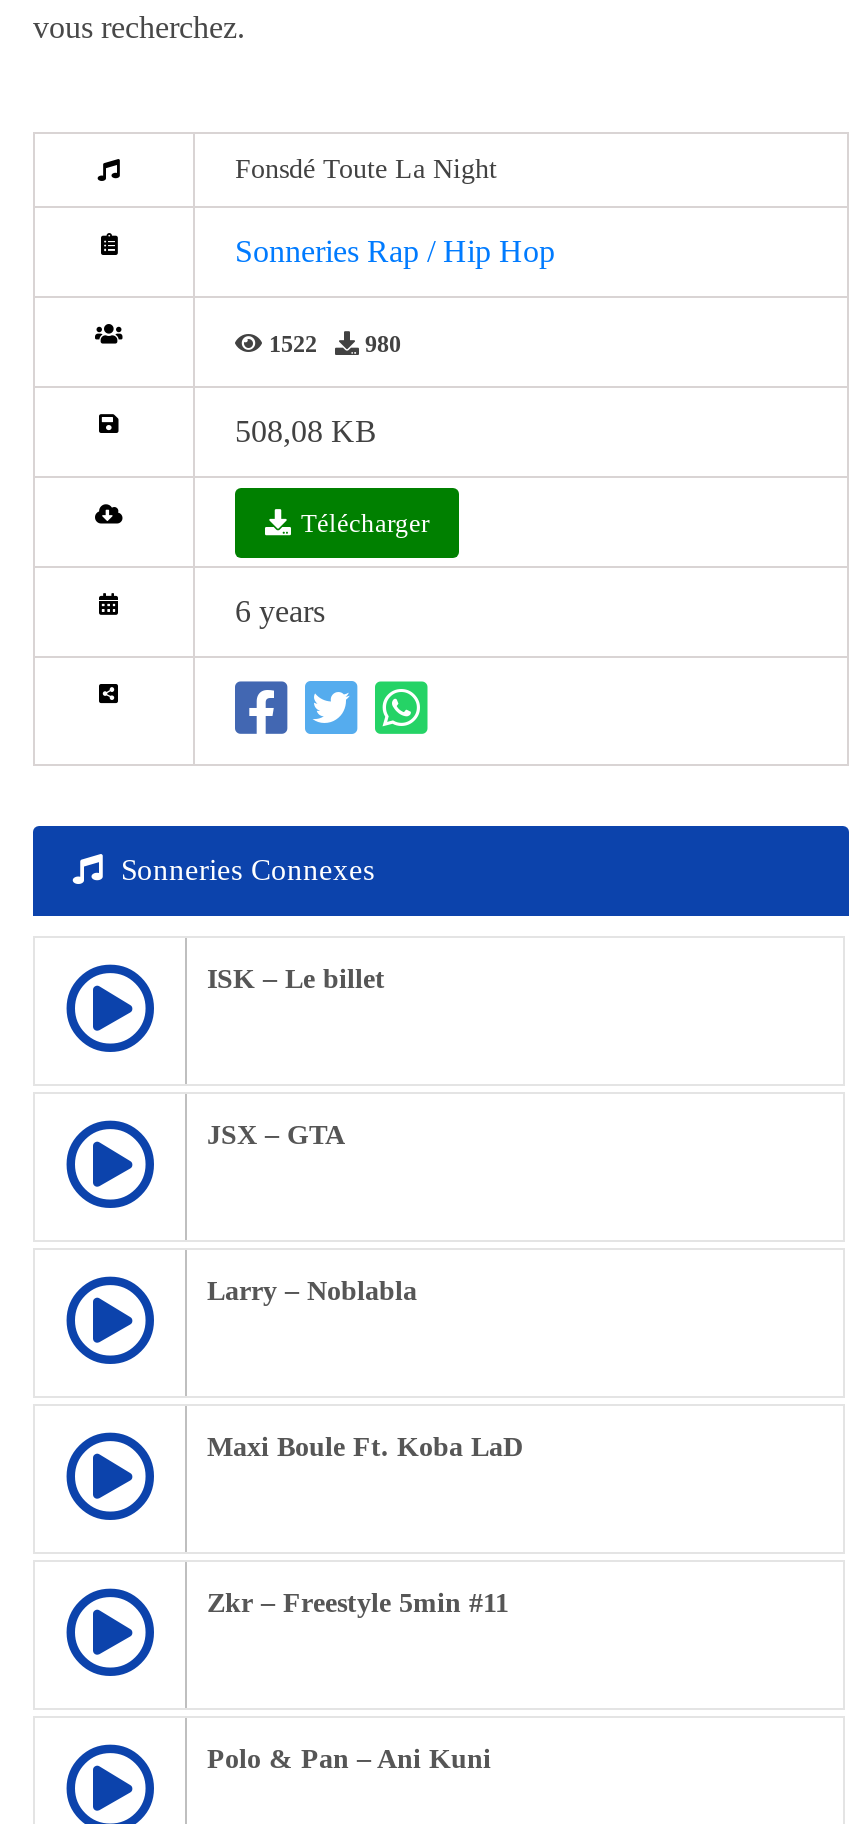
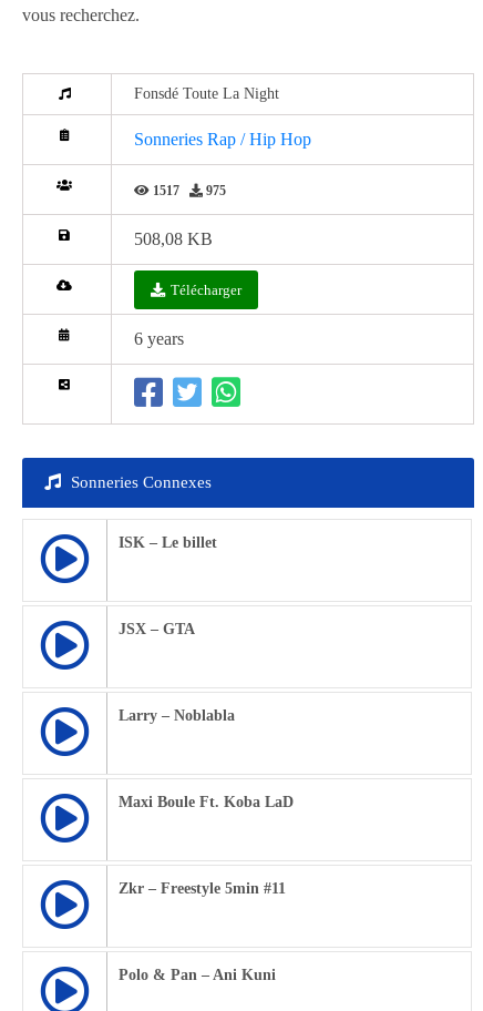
- 1522
+ 1517

- 980
+ 975
